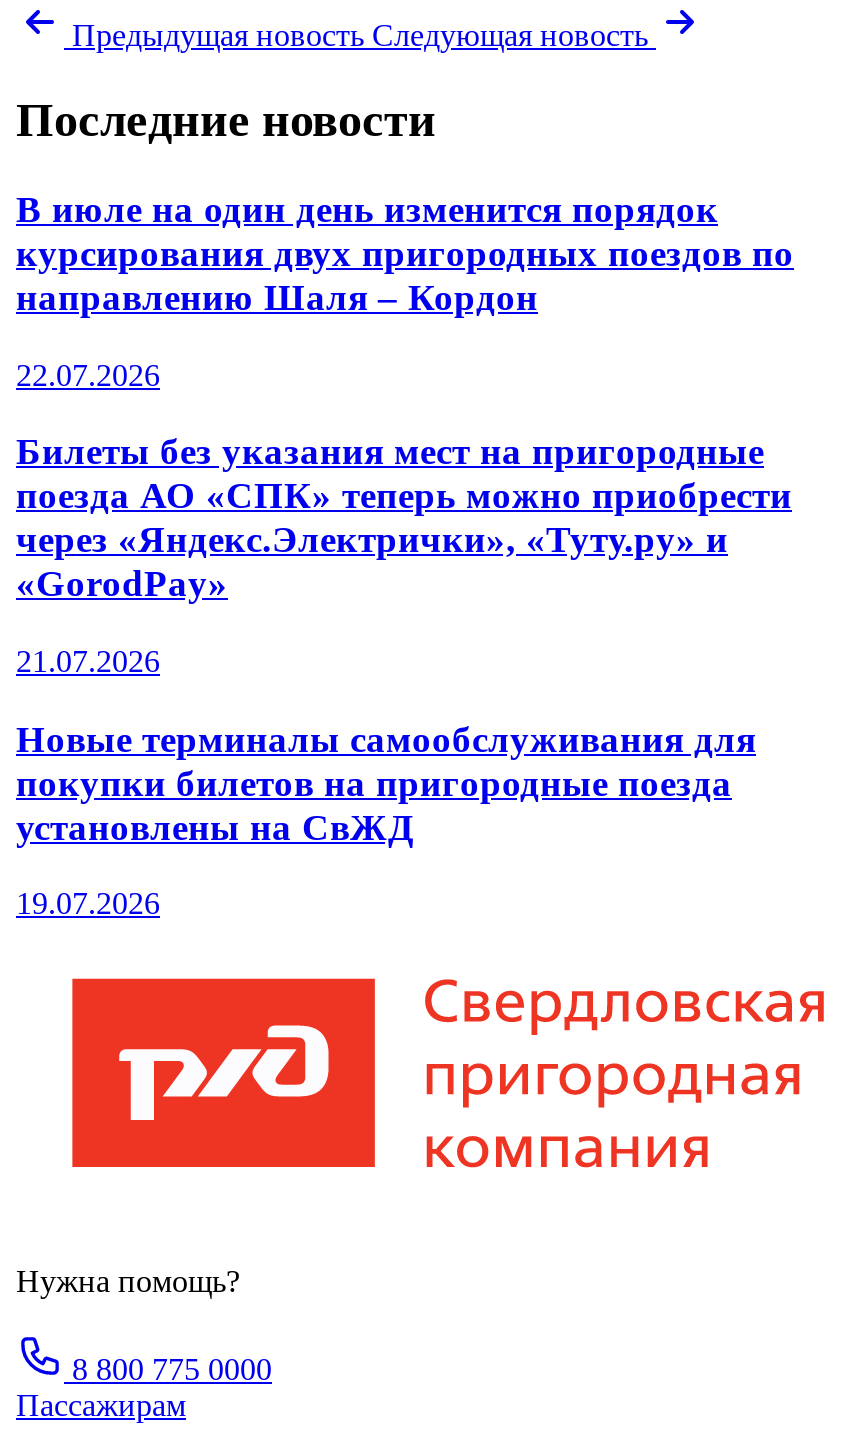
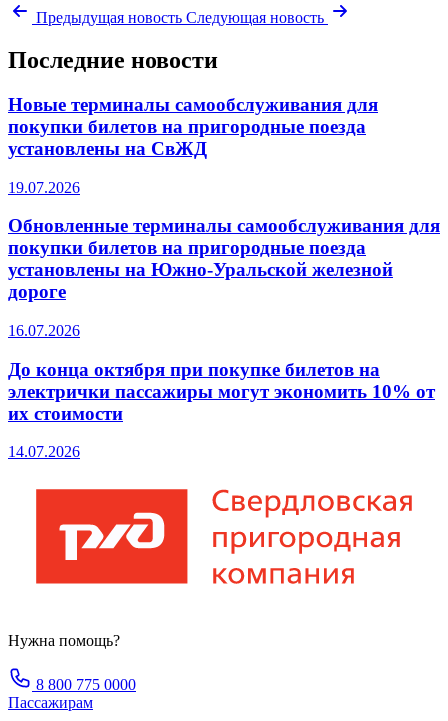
- В июле на один день изменится порядок
- курсирования двух пригородных поездов по
- направлению Шаля – Кордон
- 22.07.2026
- Билеты без указания мест на пригородные
- поезда АО «СПК» теперь можно приобрести
- через «Яндекс.Электрички», «Туту.ру» и
- «GorodPay»
- 21.07.2026

moved up: Новые терминалы самообслуживания для | покупки билетов на пригородные поезда | установлены на СвЖД | 19.07.2026

+ Обновленные терминалы самообслуживания для
+ покупки билетов на пригородные поезда
+ установлены на Южно-Уральской железной
+ дороге
+ 16.07.2026
+ До конца октября при покупке билетов на
+ электрички пассажиры могут экономить 10% от
+ их стоимости
+ 14.07.2026
